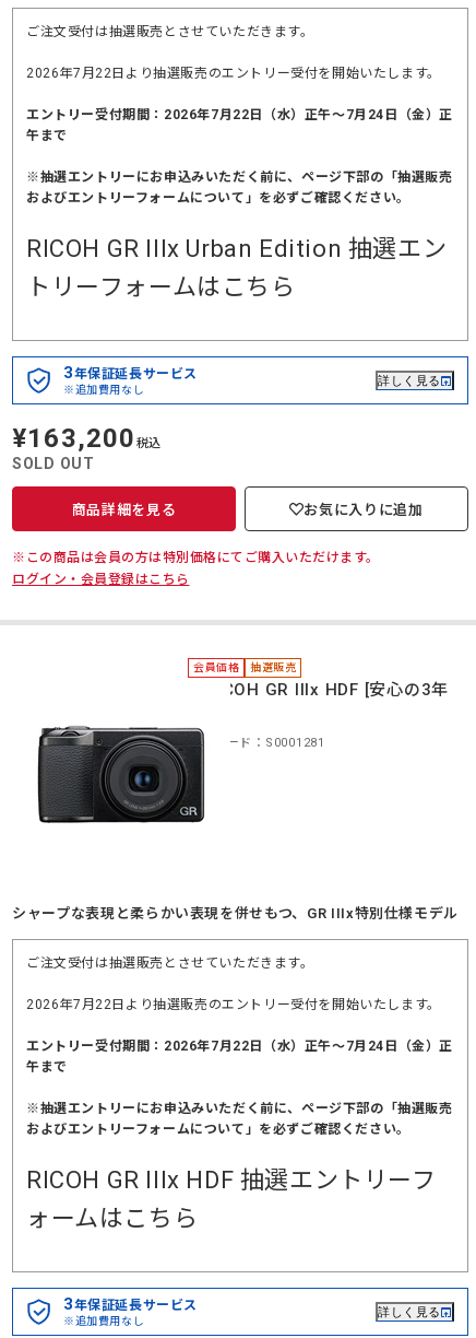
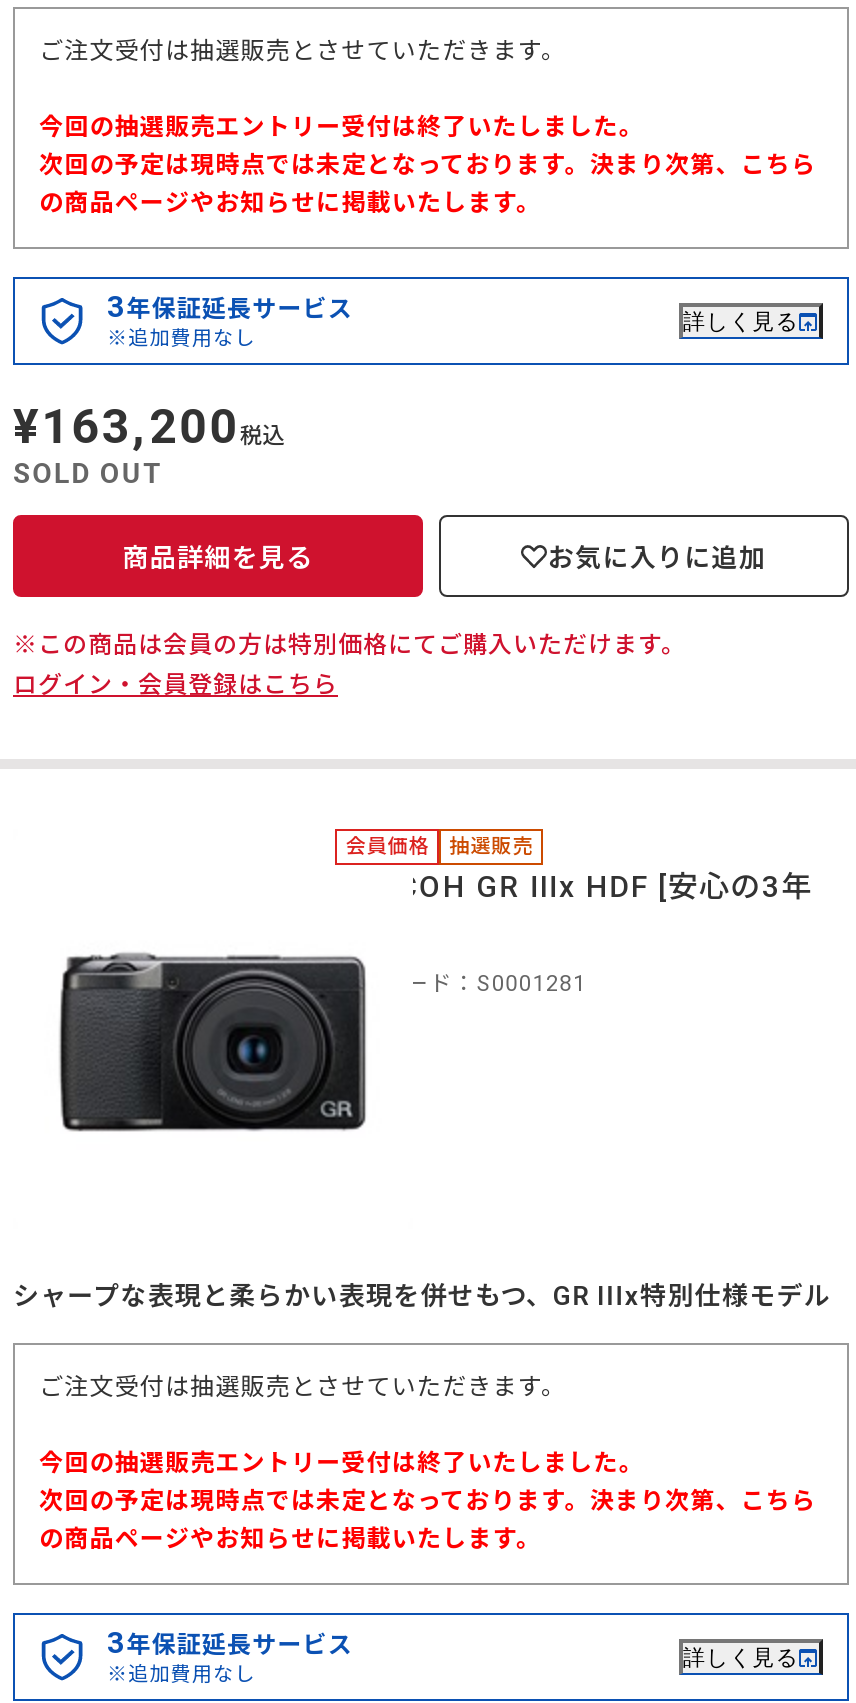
- 2026年7月22日より抽選販売のエントリー受付を開始いたします。
- エントリー受付期間：2026年7月22日（水）正午～7月24日（金）正
- 午まで
- ※抽選エントリーにお申込みいただく前に、ページ下部の「抽選販売
- およびエントリーフォームについて」を必ずご確認ください。
- RICOH GR IIIx Urban Edition 抽選エン
- トリーフォームはこちら
+ 今回の抽選販売エントリー受付は終了いたしました。
+ 次回の予定は現時点では未定となっております。決まり次第、こちら
+ の商品ページやお知らせに掲載いたします。

- 2026年7月22日より抽選販売のエントリー受付を開始いたします。
- エントリー受付期間：2026年7月22日（水）正午～7月24日（金）正
- 午まで
- ※抽選エントリーにお申込みいただく前に、ページ下部の「抽選販売
- およびエントリーフォームについて」を必ずご確認ください。
- RICOH GR IIIx HDF 抽選エントリーフ
- ォームはこちら
+ 今回の抽選販売エントリー受付は終了いたしました。
+ 次回の予定は現時点では未定となっております。決まり次第、こちら
+ の商品ページやお知らせに掲載いたします。
